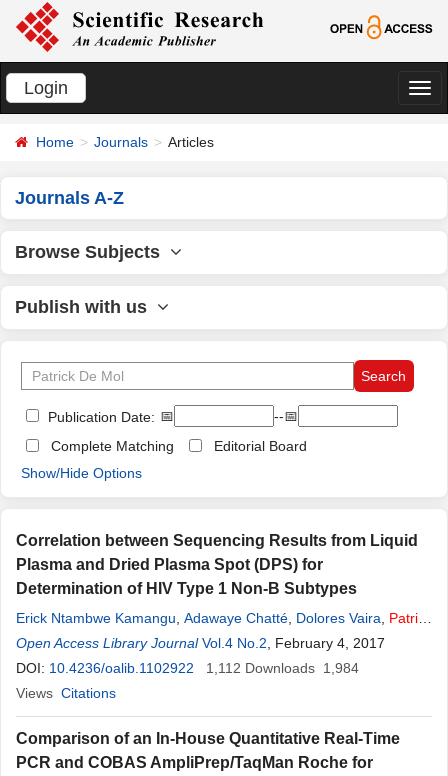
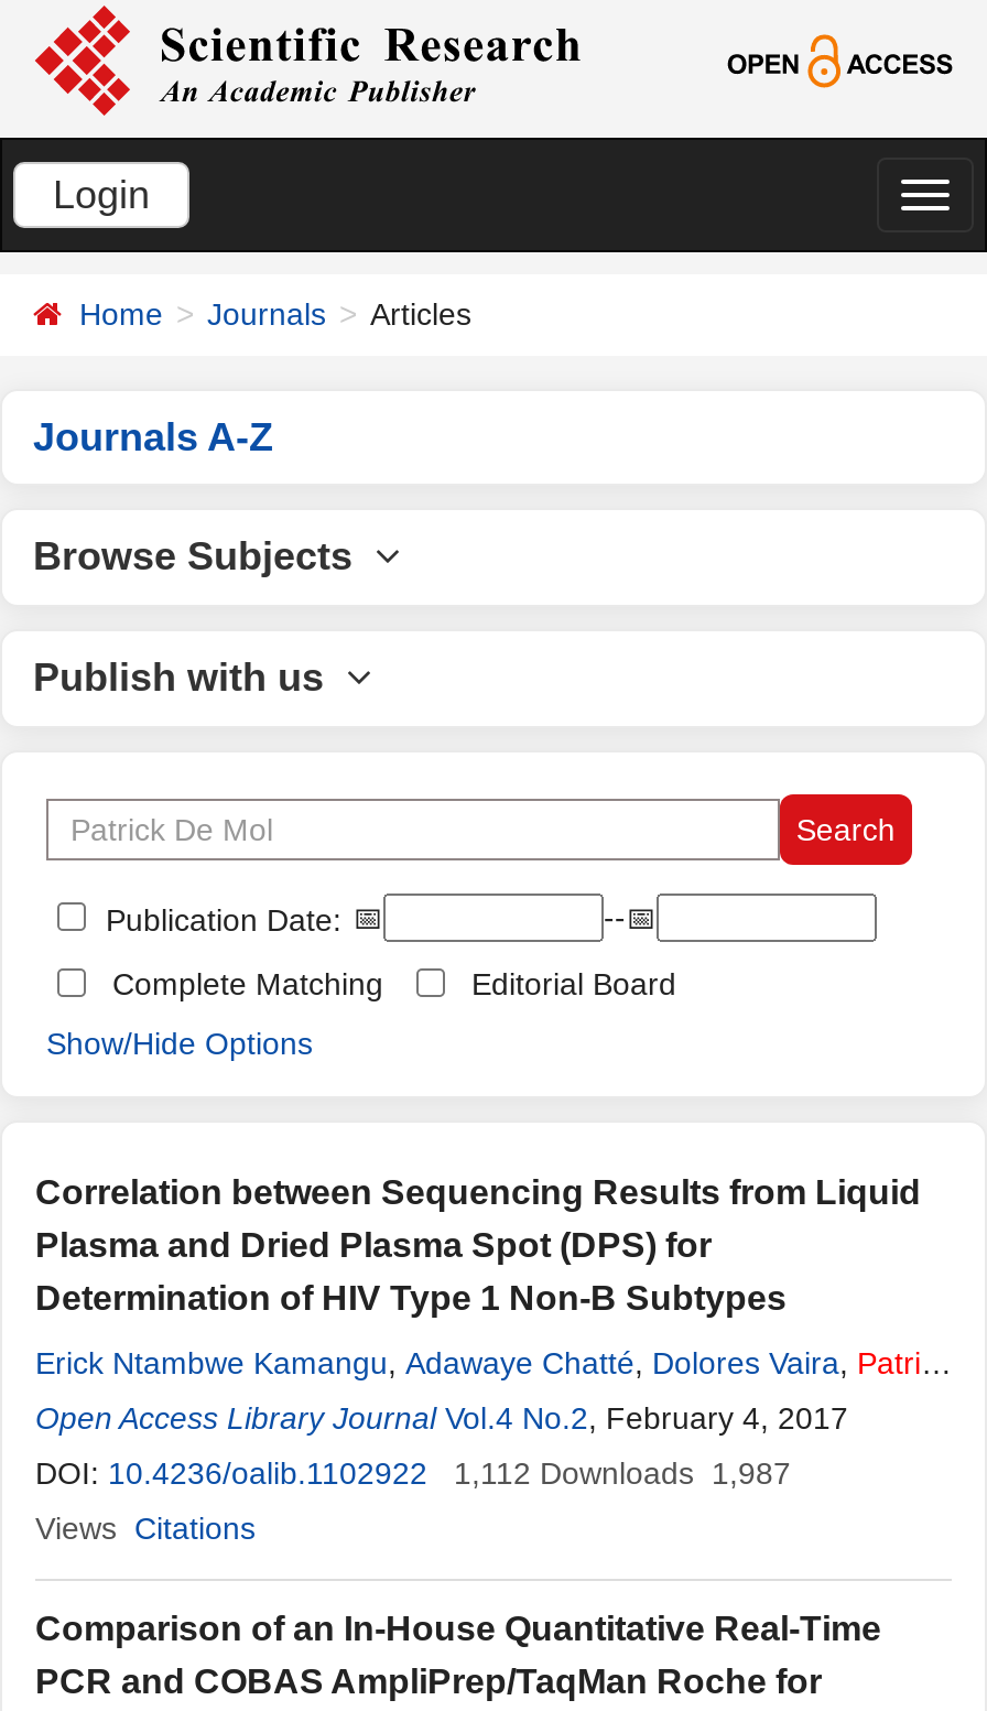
- 1,112 Downloads 1,984
+ 1,112 Downloads 1,987
